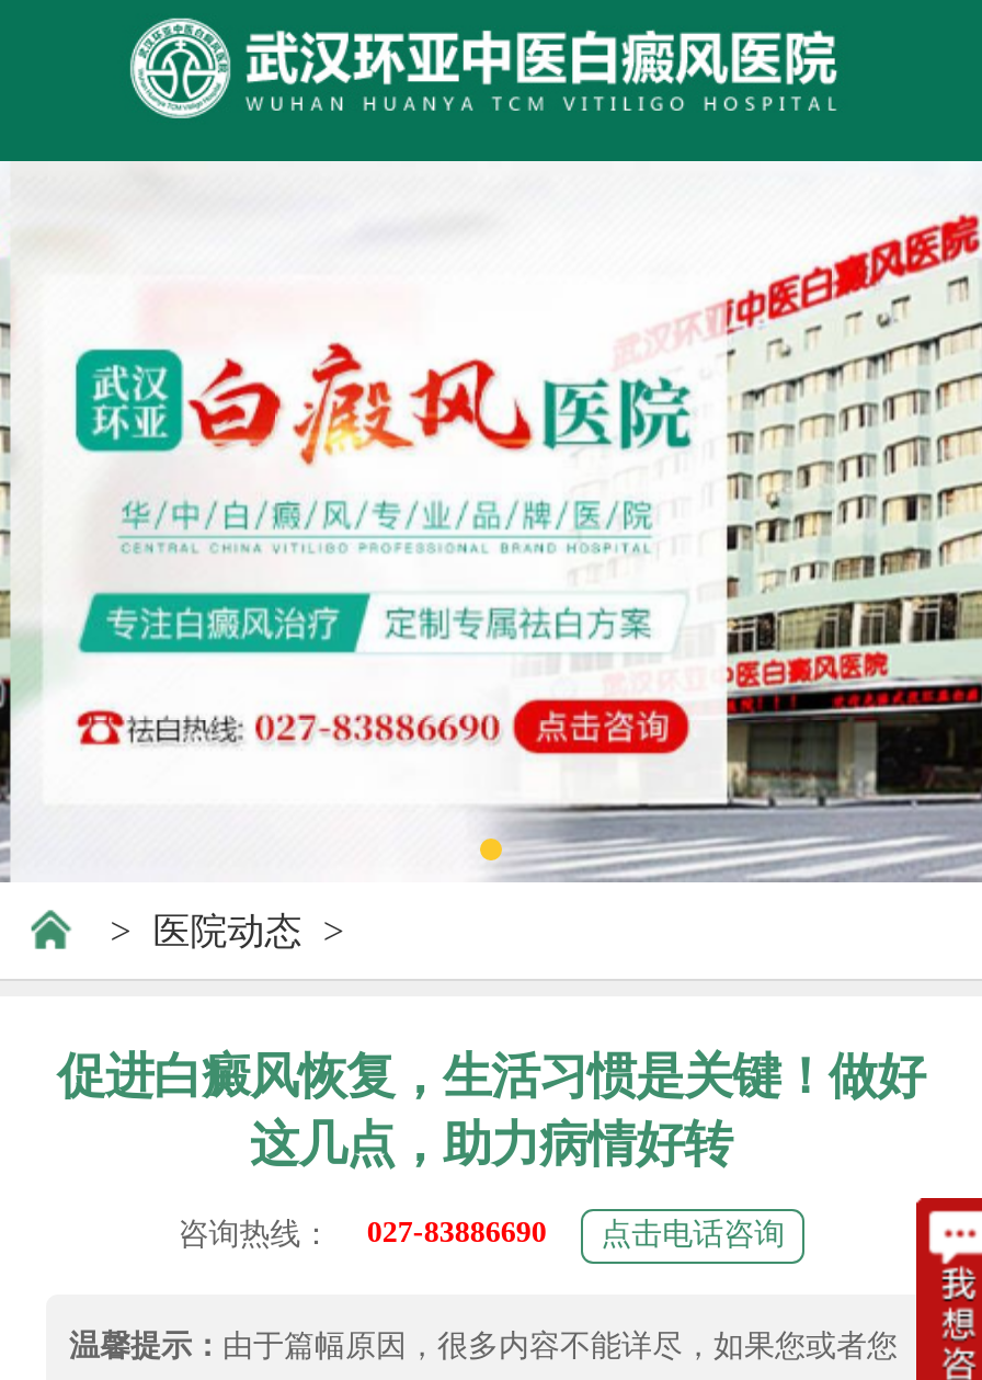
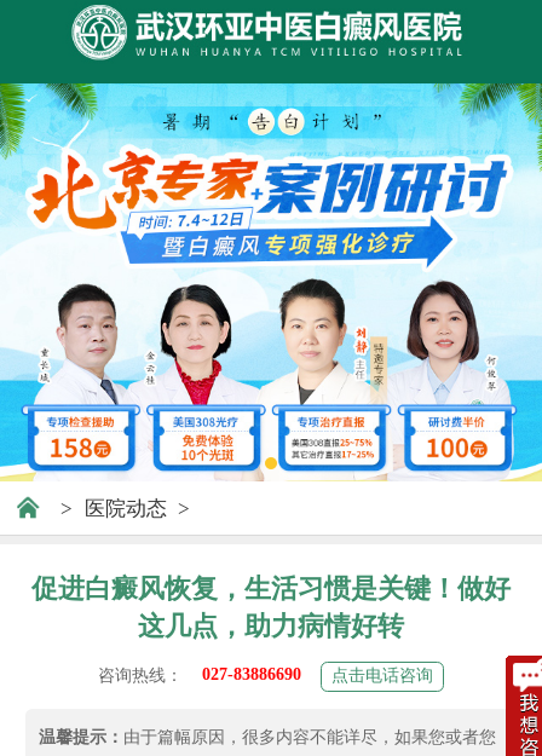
- [image]
+ [image]
